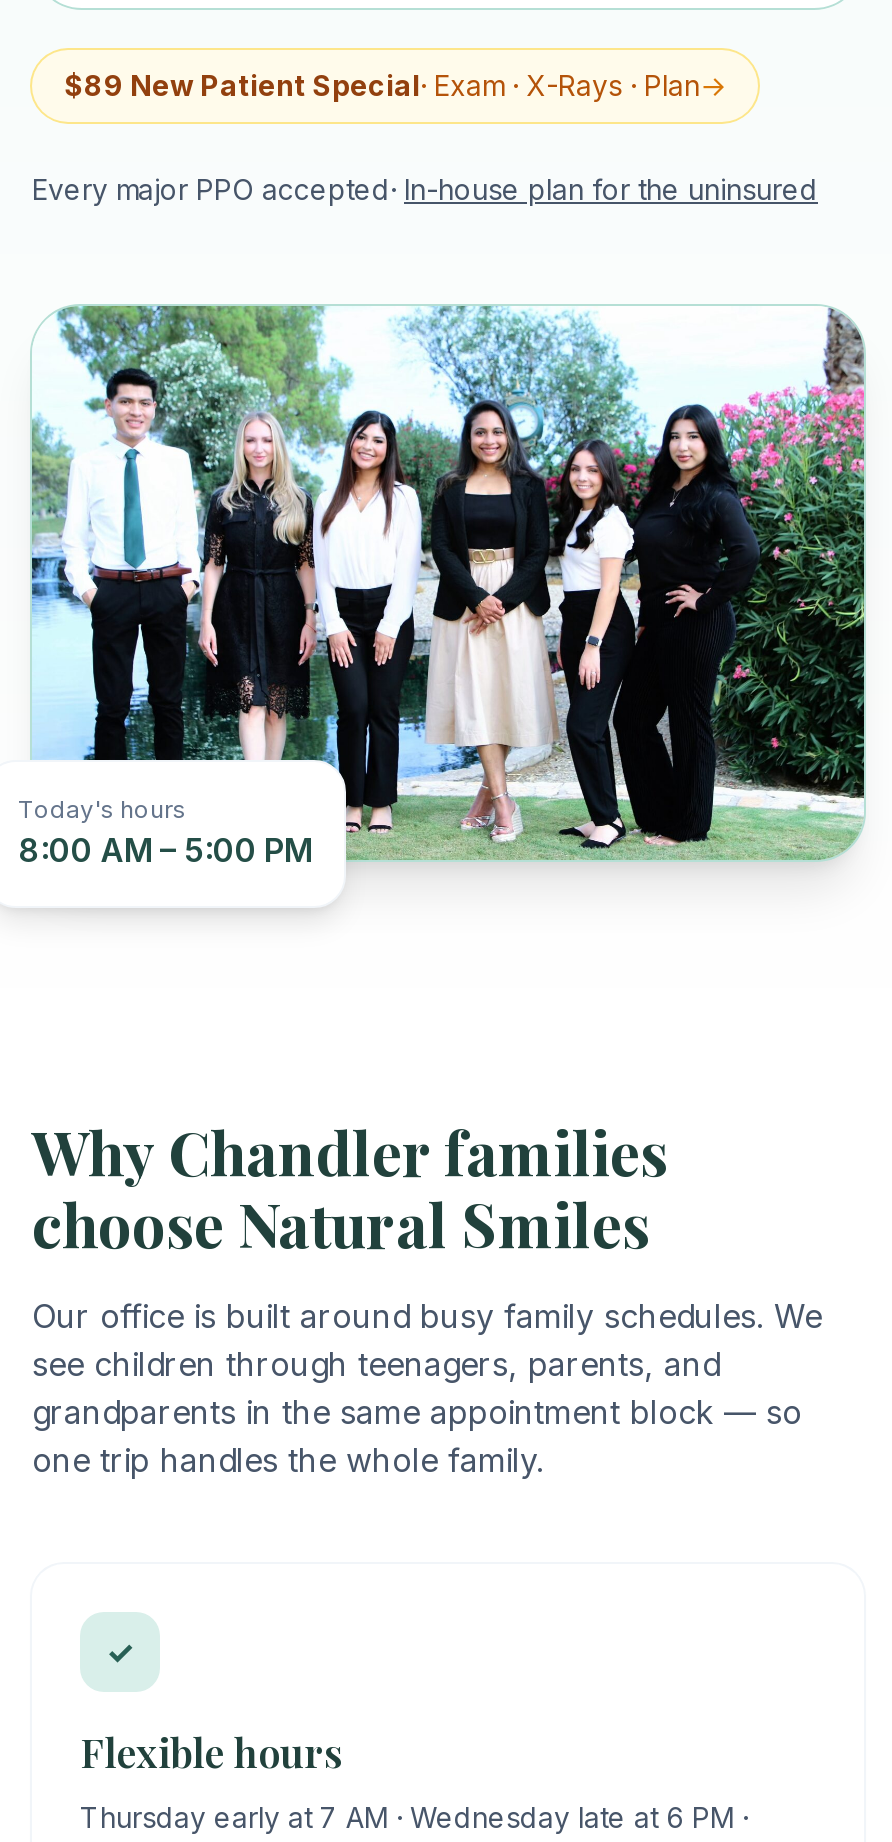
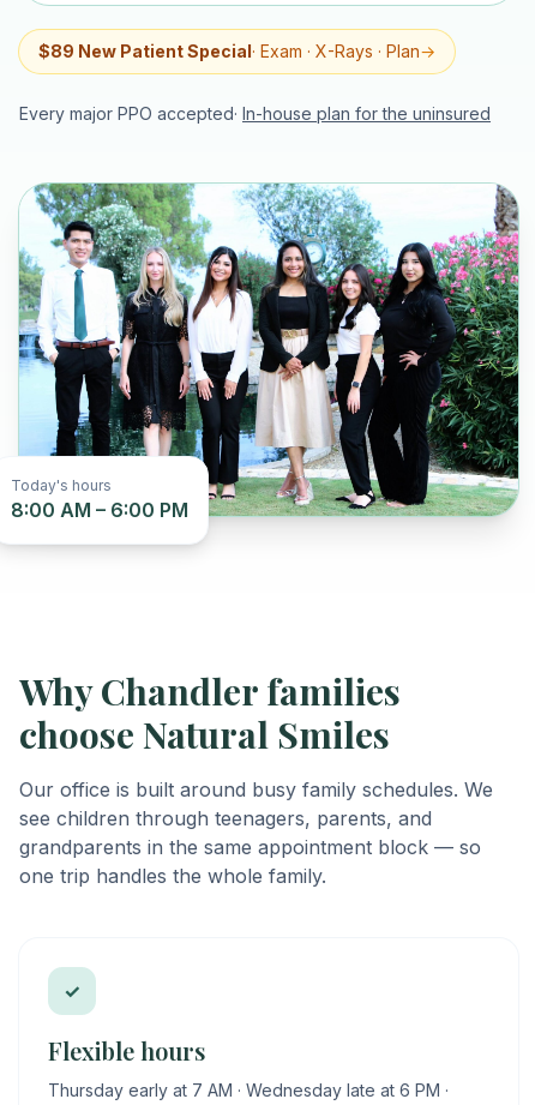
- 8:00 AM – 5:00 PM
+ 8:00 AM – 6:00 PM
